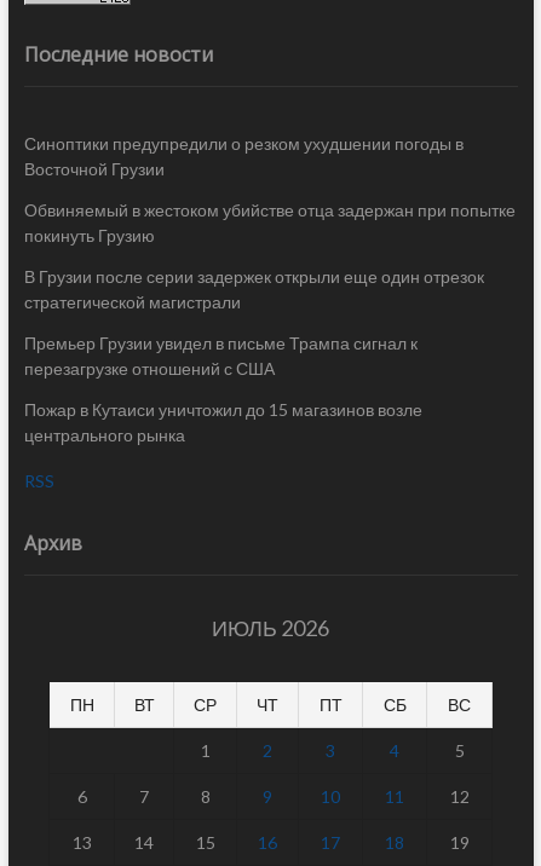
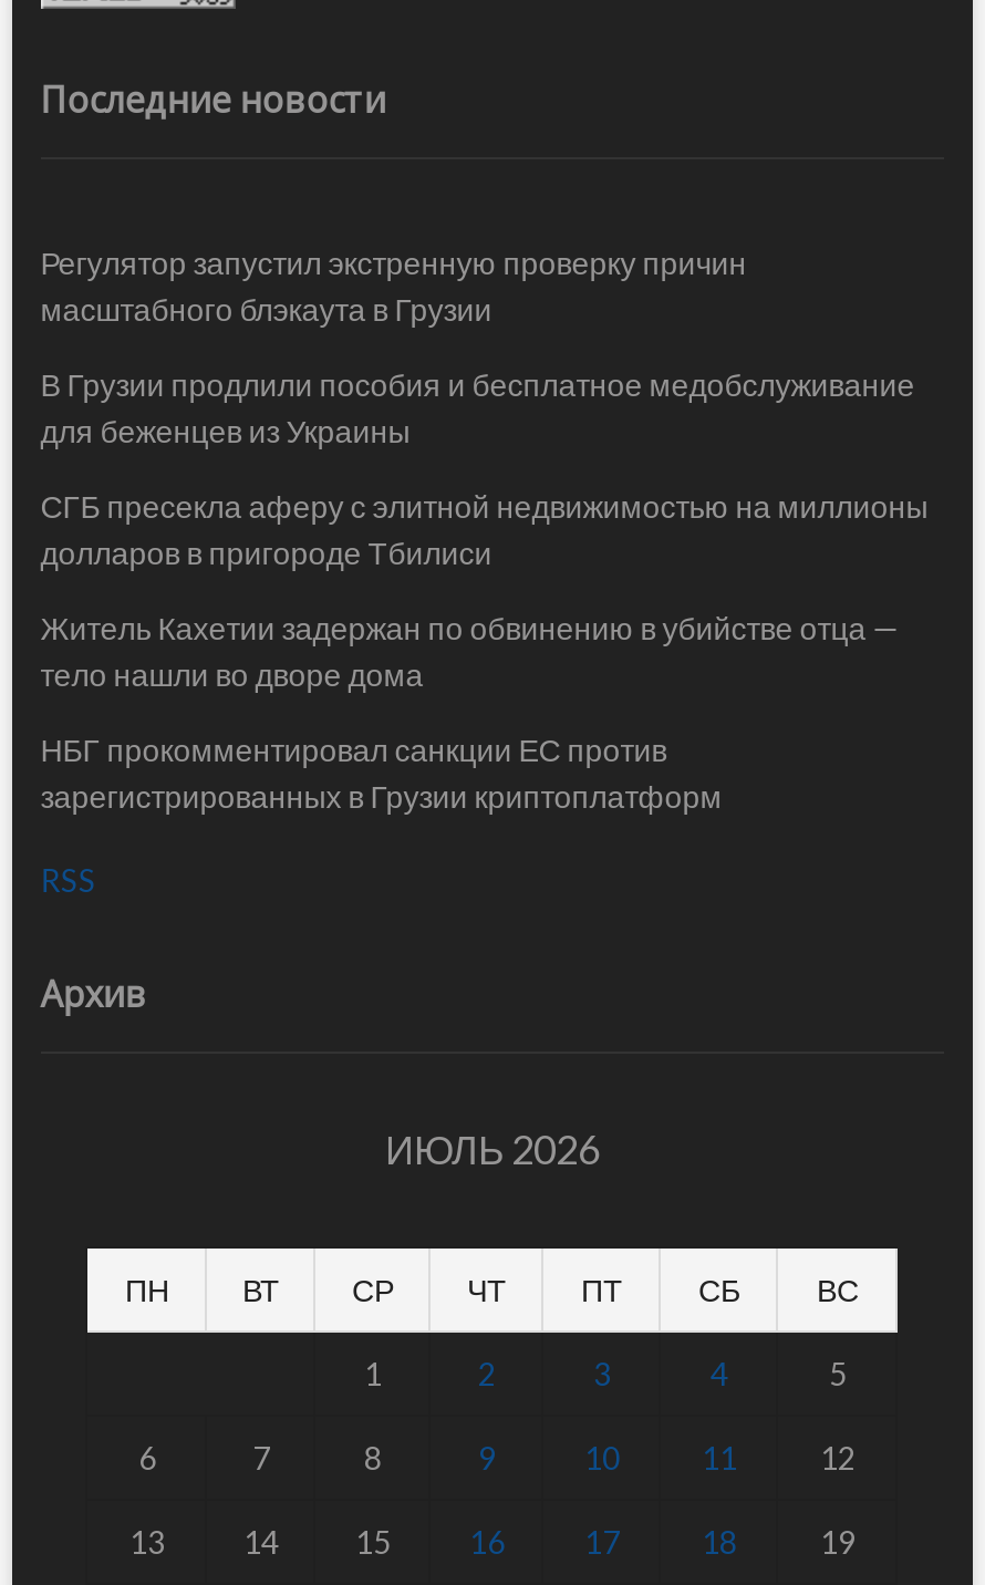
- Синоптики предупредили о резком ухудшении погоды в
- Восточной Грузии
+ Регулятор запустил экстренную проверку причин
+ масштабного блэкаута в Грузии

- Обвиняемый в жестоком убийстве отца задержан при попытке
- покинуть Грузию
+ В Грузии продлили пособия и бесплатное медобслуживание
+ для беженцев из Украины

- В Грузии после серии задержек открыли еще один отрезок
- стратегической магистрали
+ СГБ пресекла аферу с элитной недвижимостью на миллионы
+ долларов в пригороде Тбилиси

- Премьер Грузии увидел в письме Трампа сигнал к
- перезагрузке отношений с США
+ Житель Кахетии задержан по обвинению в убийстве отца —
+ тело нашли во дворе дома

- Пожар в Кутаиси уничтожил до 15 магазинов возле
- центрального рынка
+ НБГ прокомментировал санкции ЕС против
+ зарегистрированных в Грузии криптоплатформ
